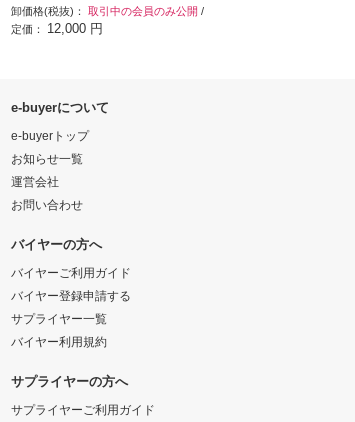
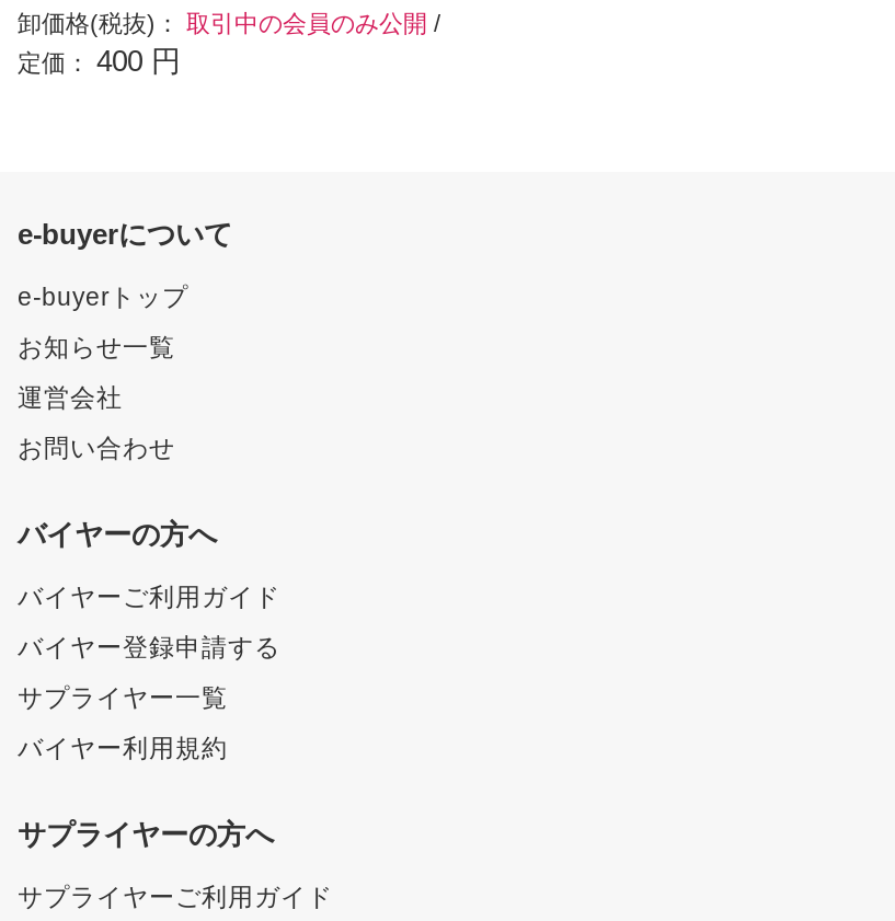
- 定価：12,000 円
+ 定価：400 円
